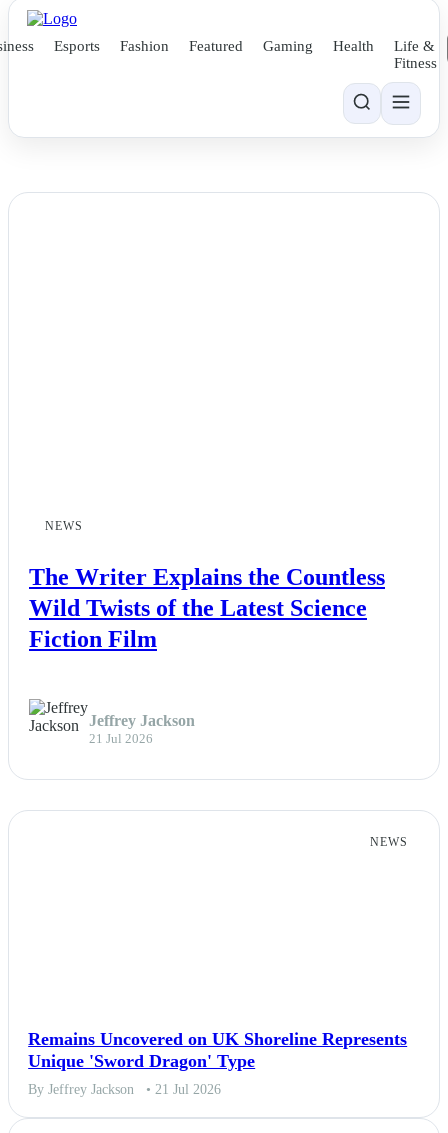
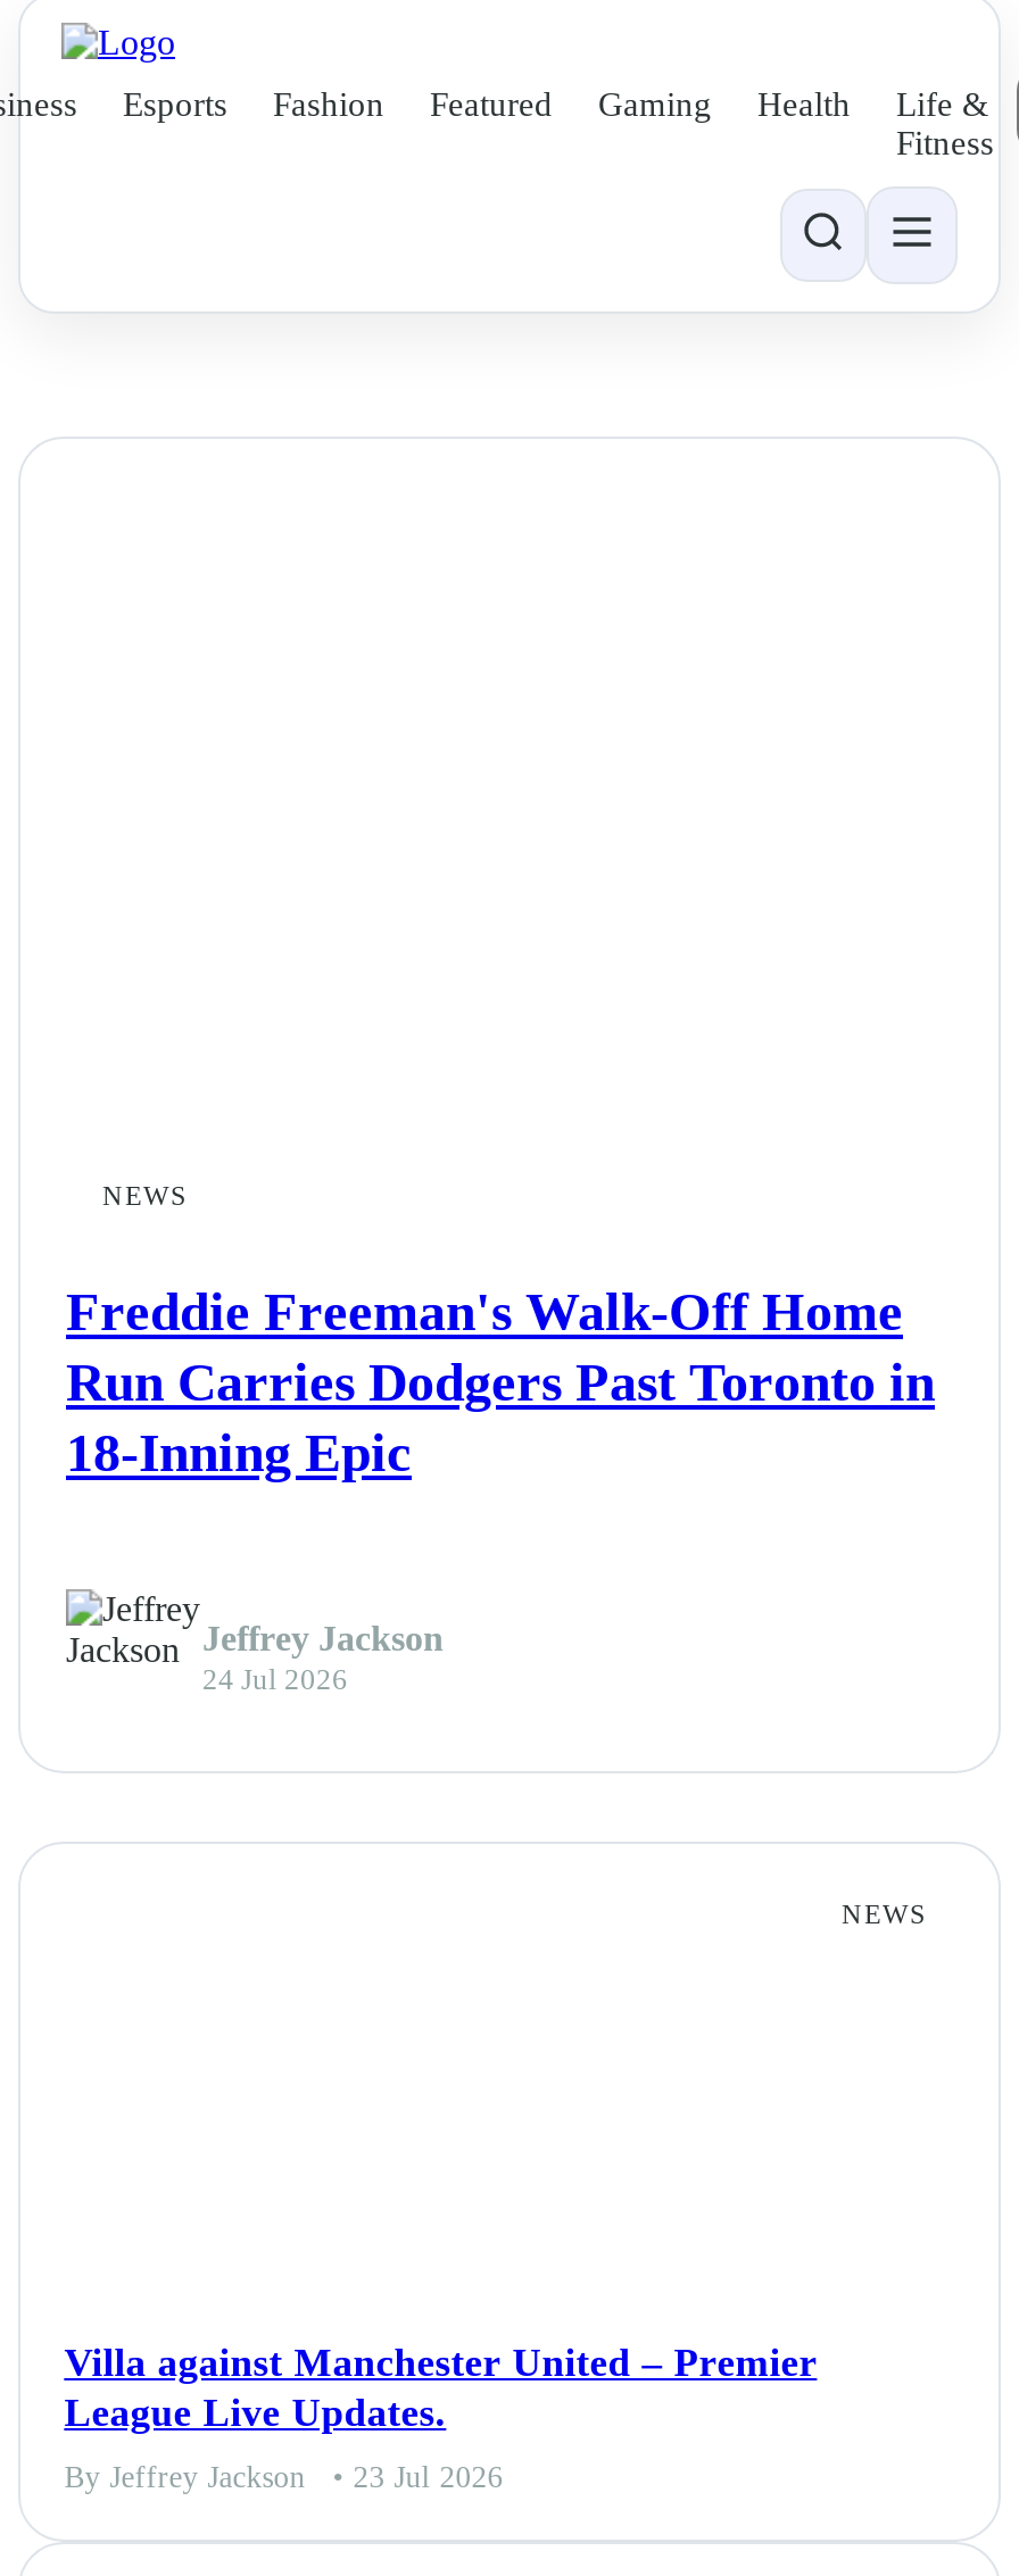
- The Writer Explains the Countless
- Wild Twists of the Latest Science
- Fiction Film
+ Freddie Freeman's Walk-Off Home
+ Run Carries Dodgers Past Toronto in
+ 18-Inning Epic

- 21 Jul 2026
+ 24 Jul 2026

- Remains Uncovered on UK Shoreline Represents
- Unique 'Sword Dragon' Type
+ Villa against Manchester United – Premier
+ League Live Updates.

- By Jeffrey Jackson • 21 Jul 2026
+ By Jeffrey Jackson • 23 Jul 2026
